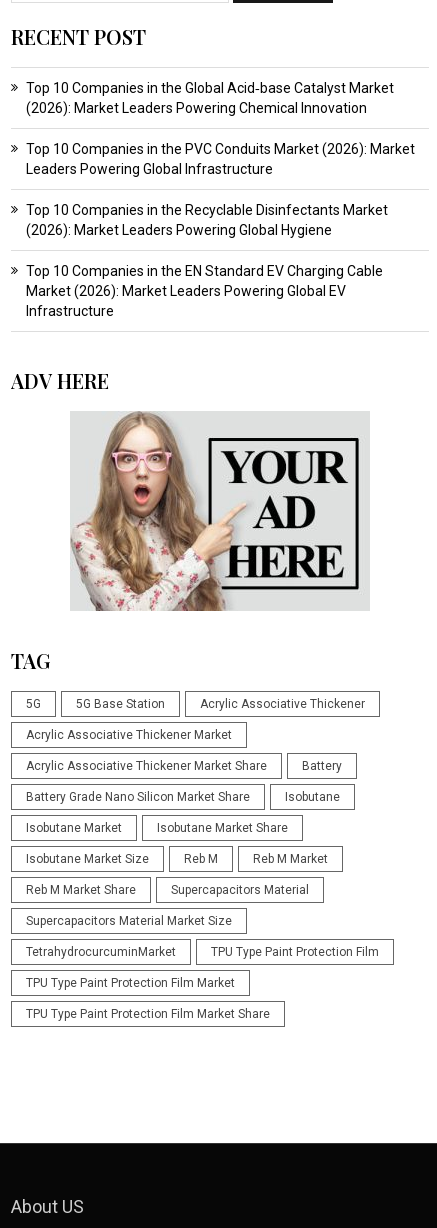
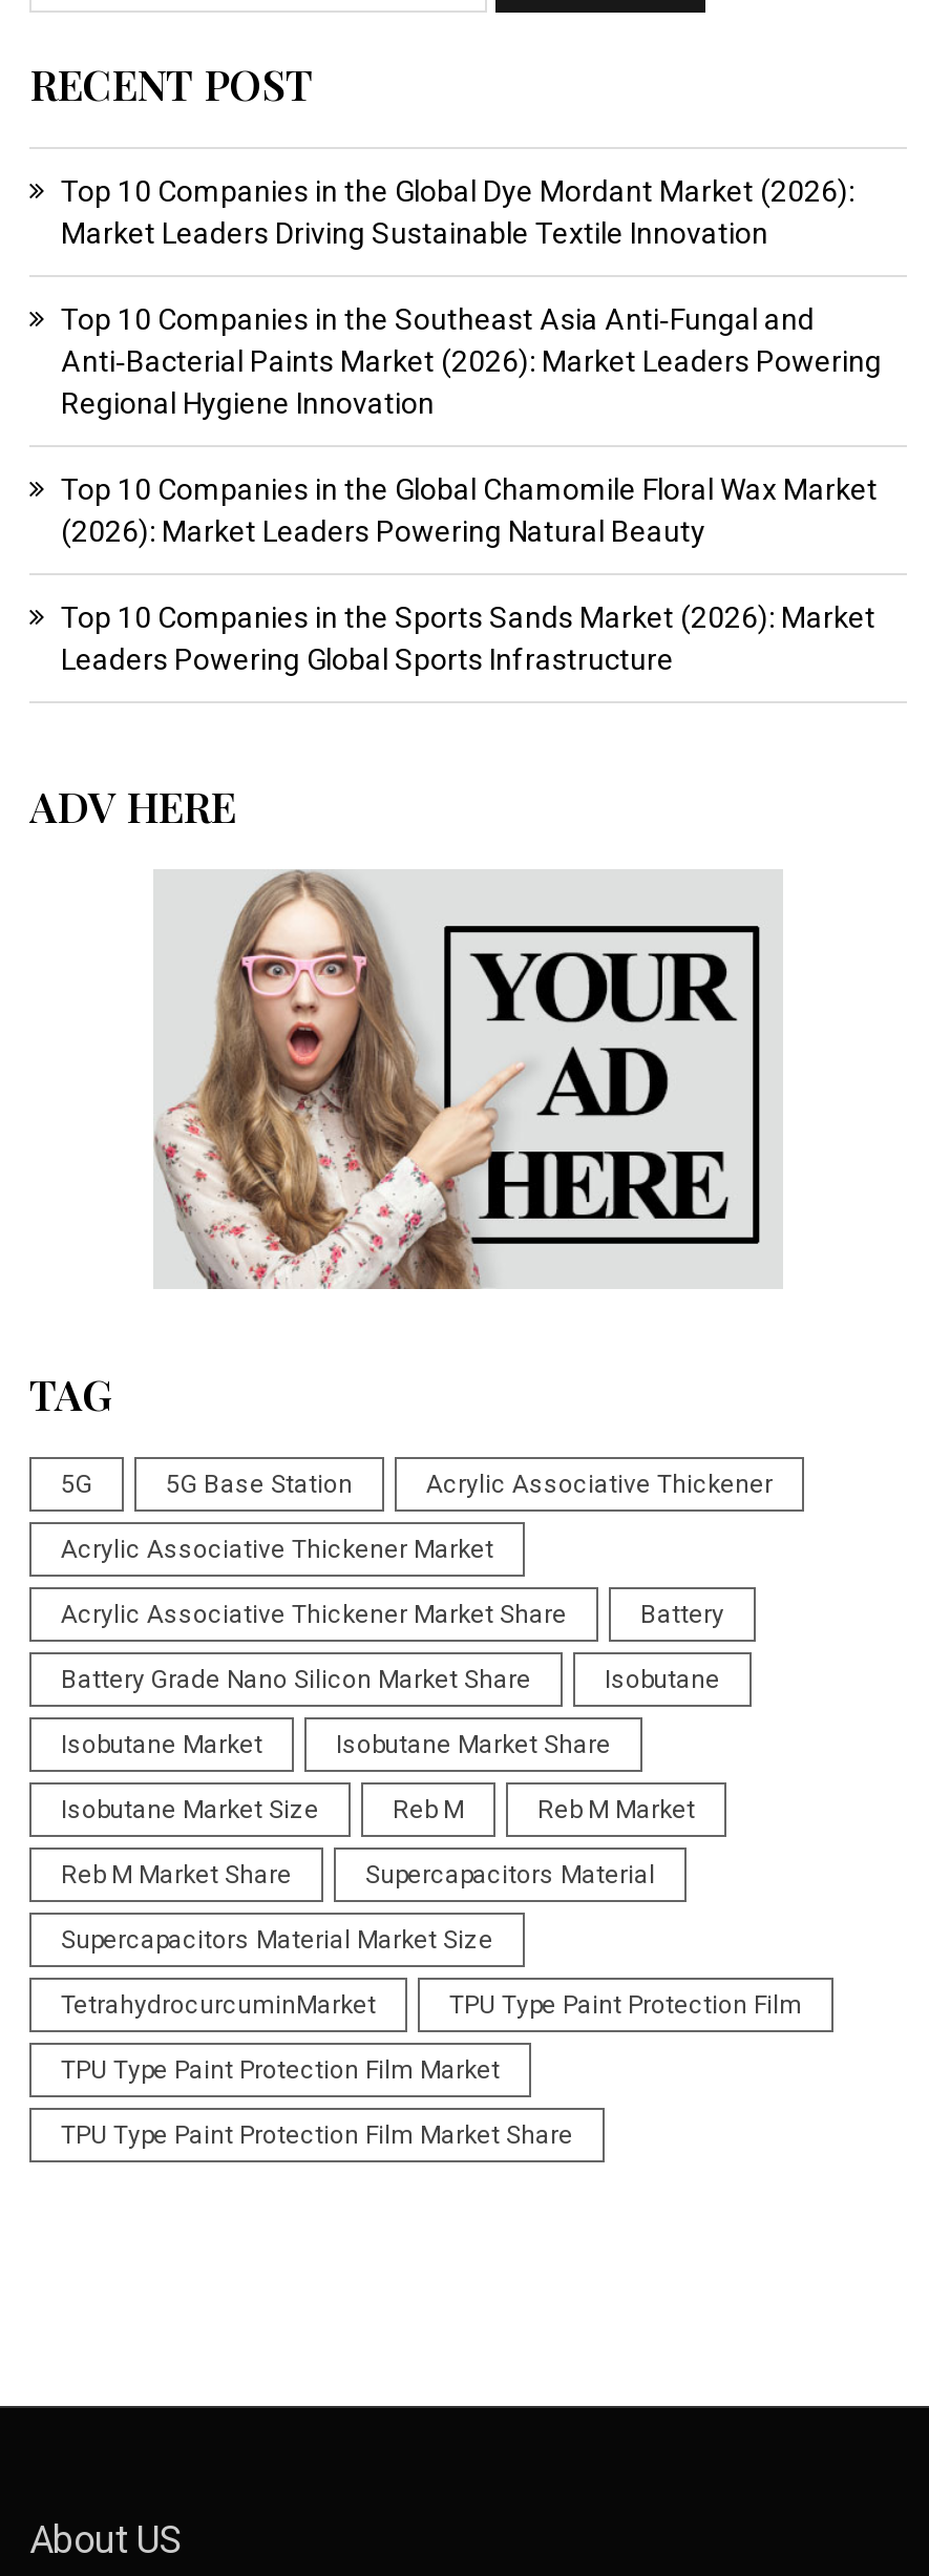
- Top 10 Companies in the Global Acid‑base Catalyst Market
- (2026): Market Leaders Powering Chemical Innovation
+ Top 10 Companies in the Global Dye Mordant Market (2026):
+ Market Leaders Driving Sustainable Textile Innovation

- Top 10 Companies in the PVC Conduits Market (2026): Market
- Leaders Powering Global Infrastructure
+ Top 10 Companies in the Southeast Asia Anti‑Fungal and
+ Anti‑Bacterial Paints Market (2026): Market Leaders Powering
+ Regional Hygiene Innovation

- Top 10 Companies in the Recyclable Disinfectants Market
- (2026): Market Leaders Powering Global Hygiene
+ Top 10 Companies in the Global Chamomile Floral Wax Market
+ (2026): Market Leaders Powering Natural Beauty

- Top 10 Companies in the EN Standard EV Charging Cable
- Market (2026): Market Leaders Powering Global EV
- Infrastructure
+ Top 10 Companies in the Sports Sands Market (2026): Market
+ Leaders Powering Global Sports Infrastructure
